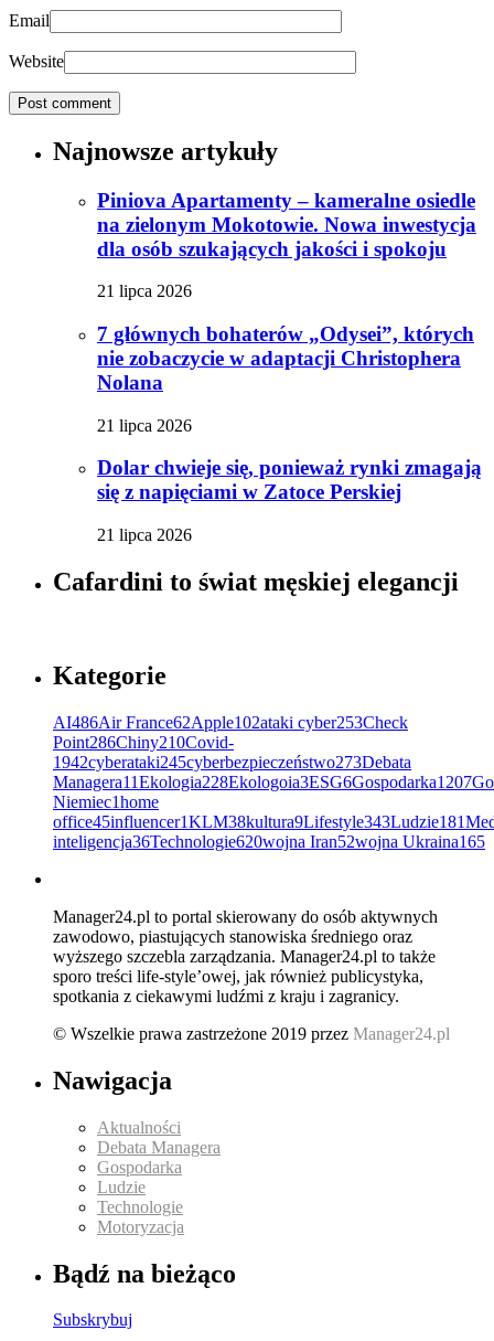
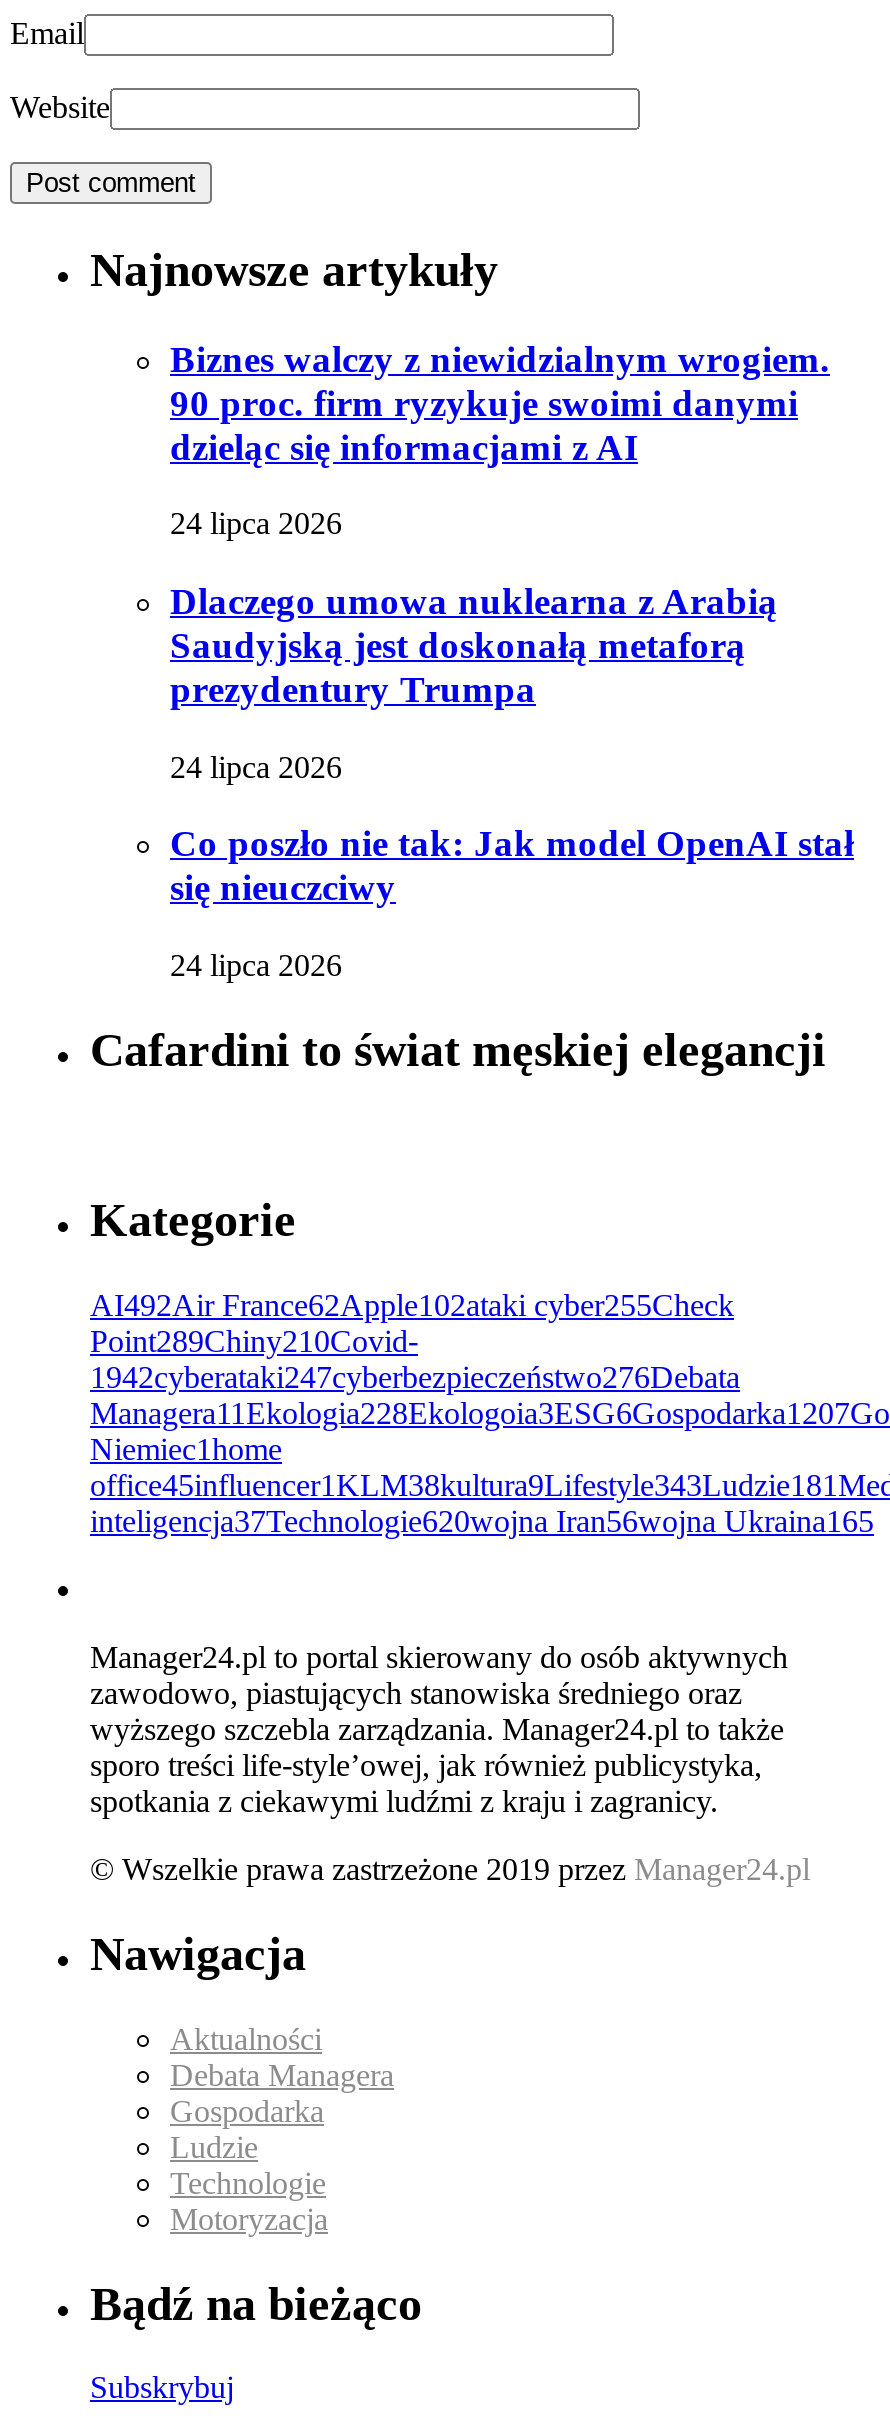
- Piniova Apartamenty – kameralne osiedle
- na zielonym Mokotowie. Nowa inwestycja
- dla osób szukających jakości i spokoju
+ Biznes walczy z niewidzialnym wrogiem.
+ 90 proc. firm ryzykuje swoimi danymi
+ dzieląc się informacjami z AI

- 21 lipca 2026
+ 24 lipca 2026

- 7 głównych bohaterów „Odysei”, których
- nie zobaczycie w adaptacji Christophera
- Nolana
+ Dlaczego umowa nuklearna z Arabią
+ Saudyjską jest doskonałą metaforą
+ prezydentury Trumpa

- 21 lipca 2026
+ 24 lipca 2026

- Dolar chwieje się, ponieważ rynki zmagają
- się z napięciami w Zatoce Perskiej
+ Co poszło nie tak: Jak model OpenAI stał
+ się nieuczciwy

- 21 lipca 2026
+ 24 lipca 2026

- AI486Air France62Apple102ataki cyber253Check
+ AI492Air France62Apple102ataki cyber255Check

- Point286Chiny210Covid-
+ Point289Chiny210Covid-

- 1942cyberataki245cyberbezpieczeństwo273Debata
+ 1942cyberataki247cyberbezpieczeństwo276Debata

- inteligencja36Technologie620wojna Iran52wojna Ukraina165
+ inteligencja37Technologie620wojna Iran56wojna Ukraina165
